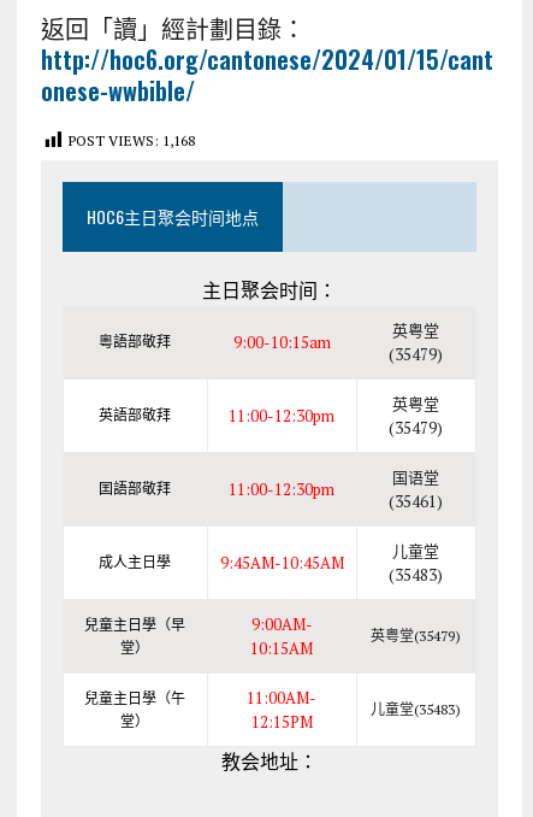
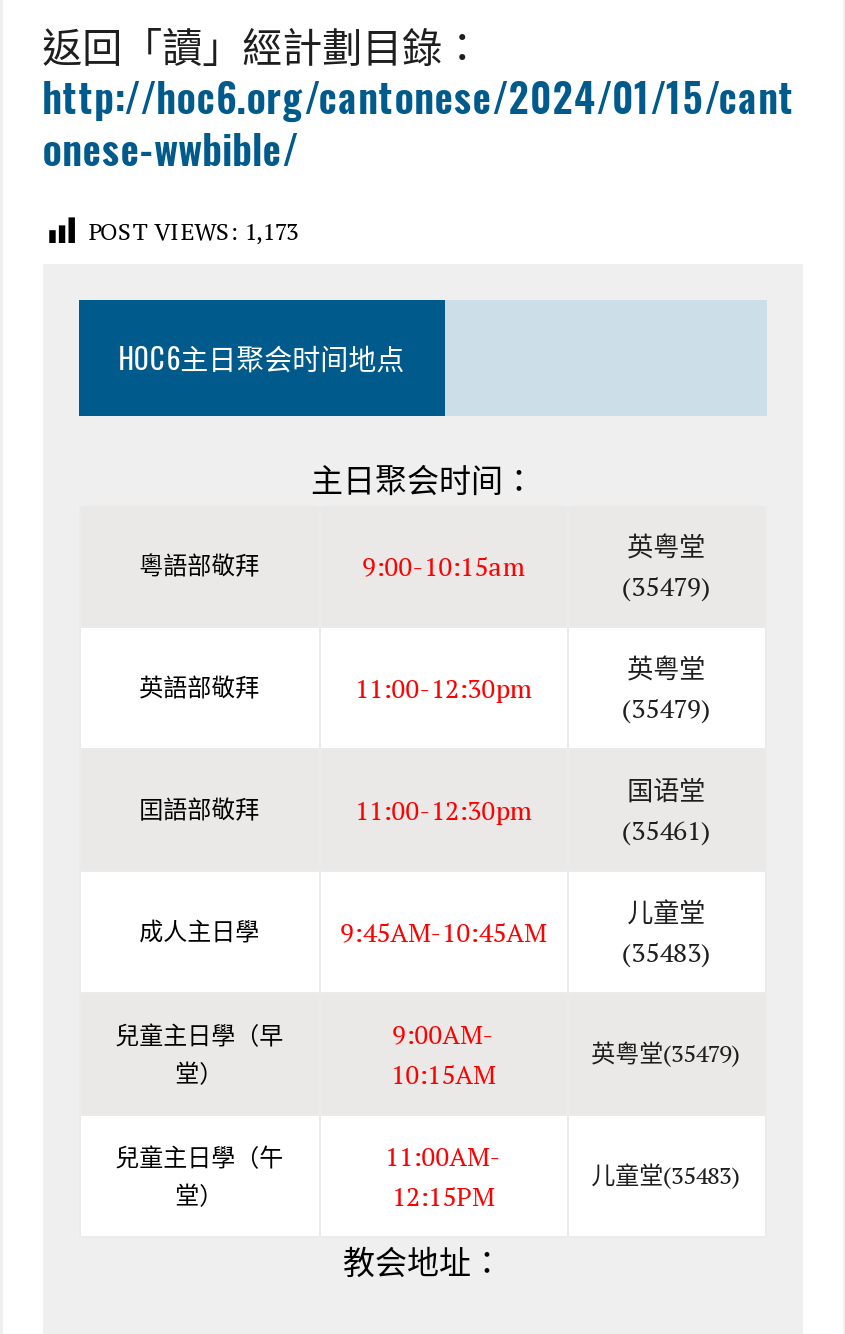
- POST VIEWS: 1,168
+ POST VIEWS: 1,173
